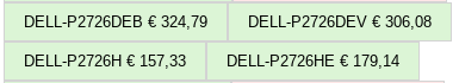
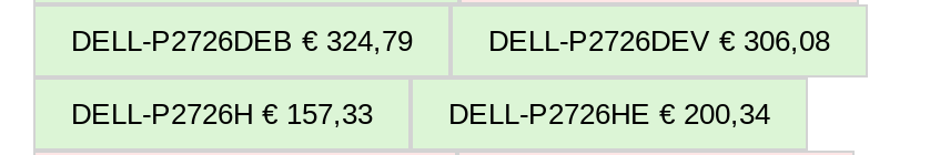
- DELL-P2726HE € 179,14
+ DELL-P2726HE € 200,34
